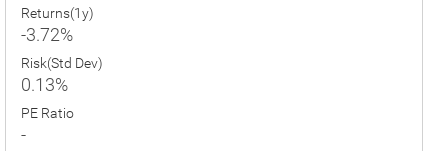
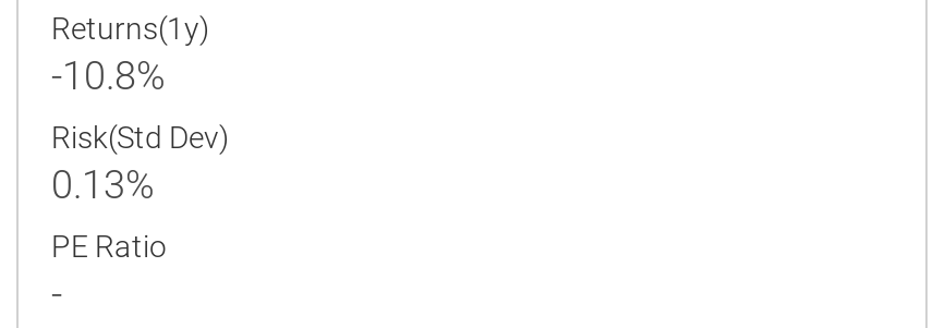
- -3.72%
+ -10.8%
